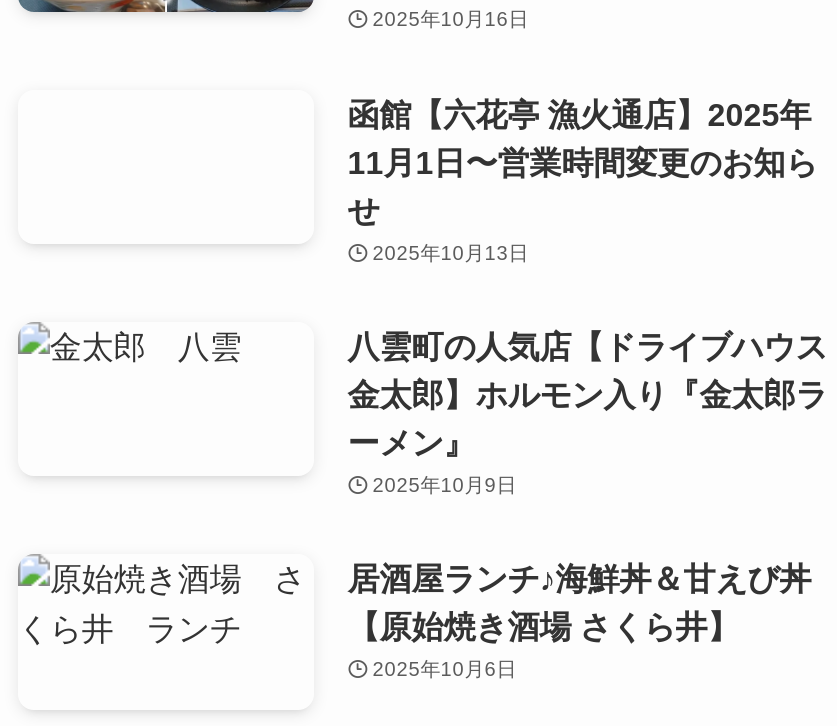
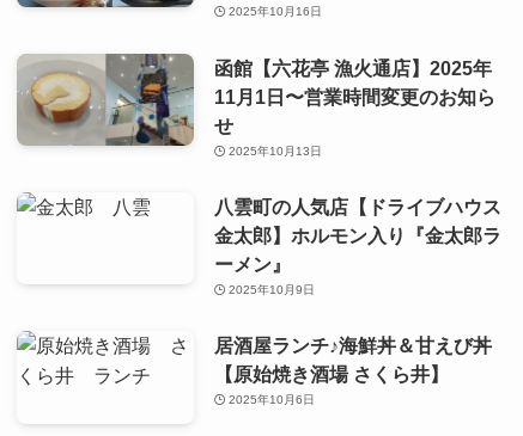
+ [image]
